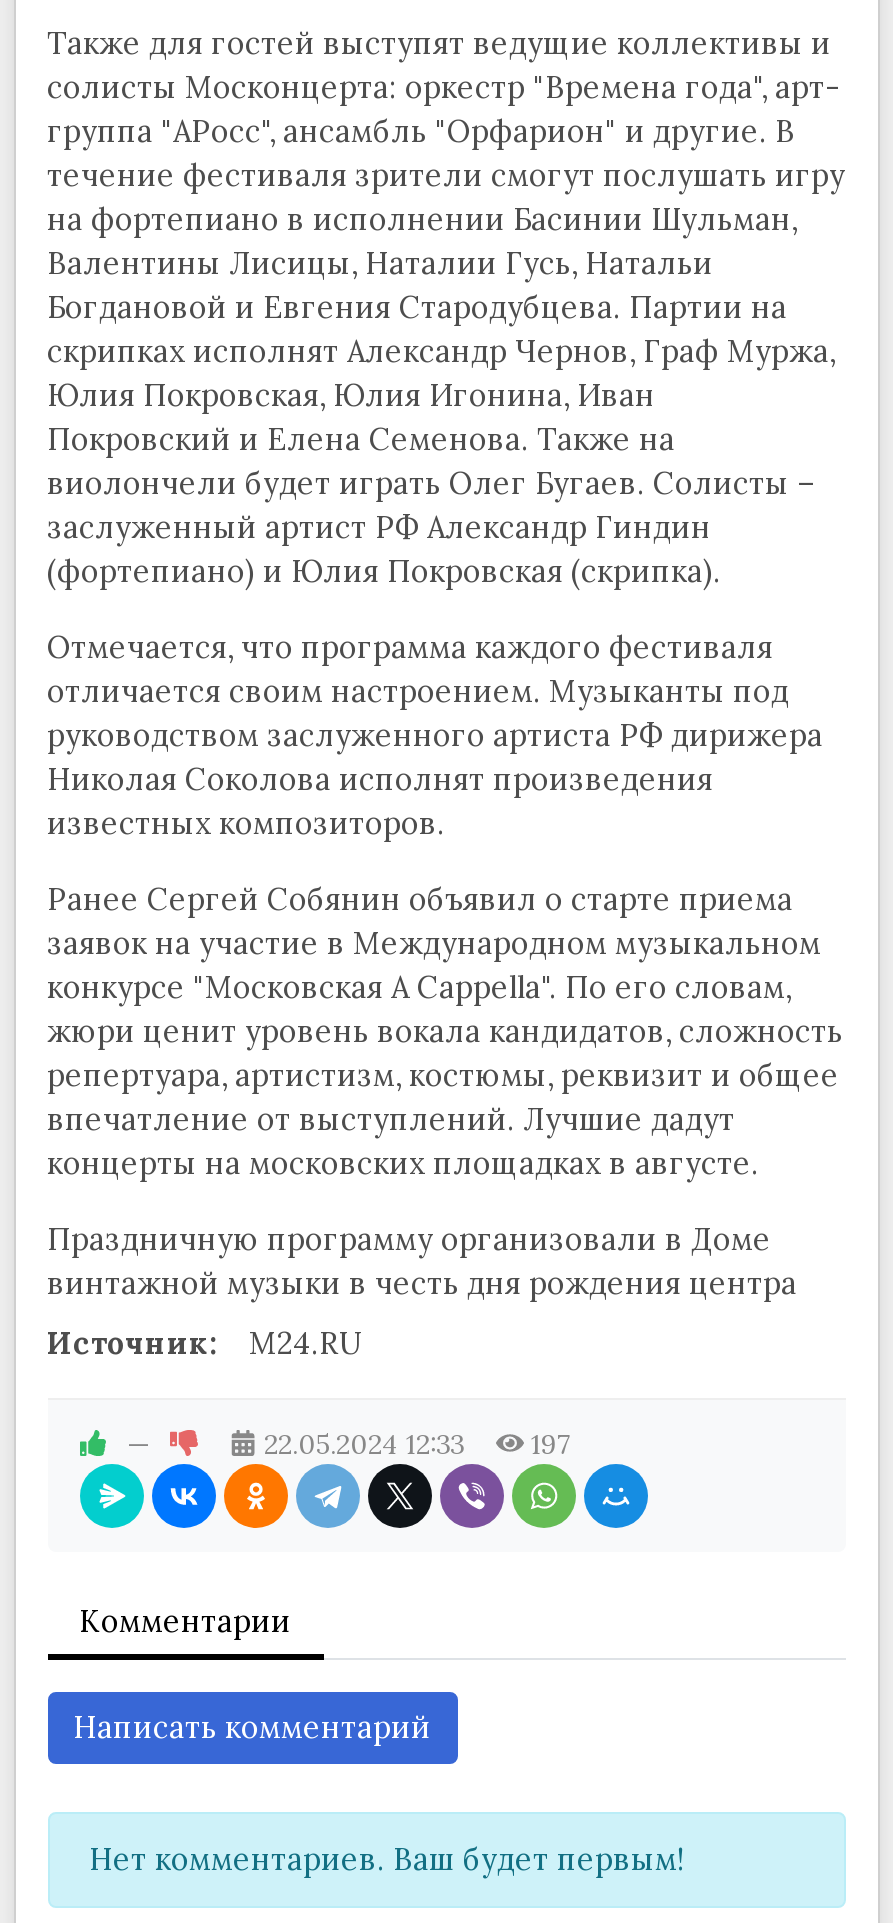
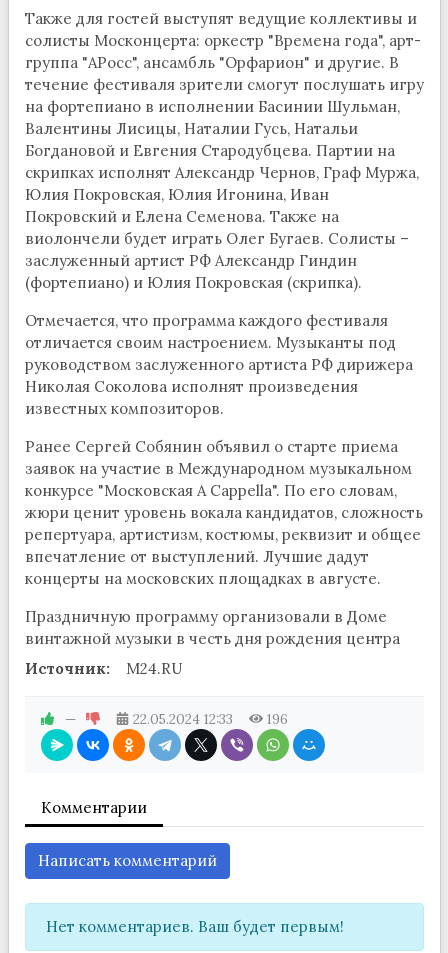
- 22.05.2024 12:33 197
+ 22.05.2024 12:33 196
